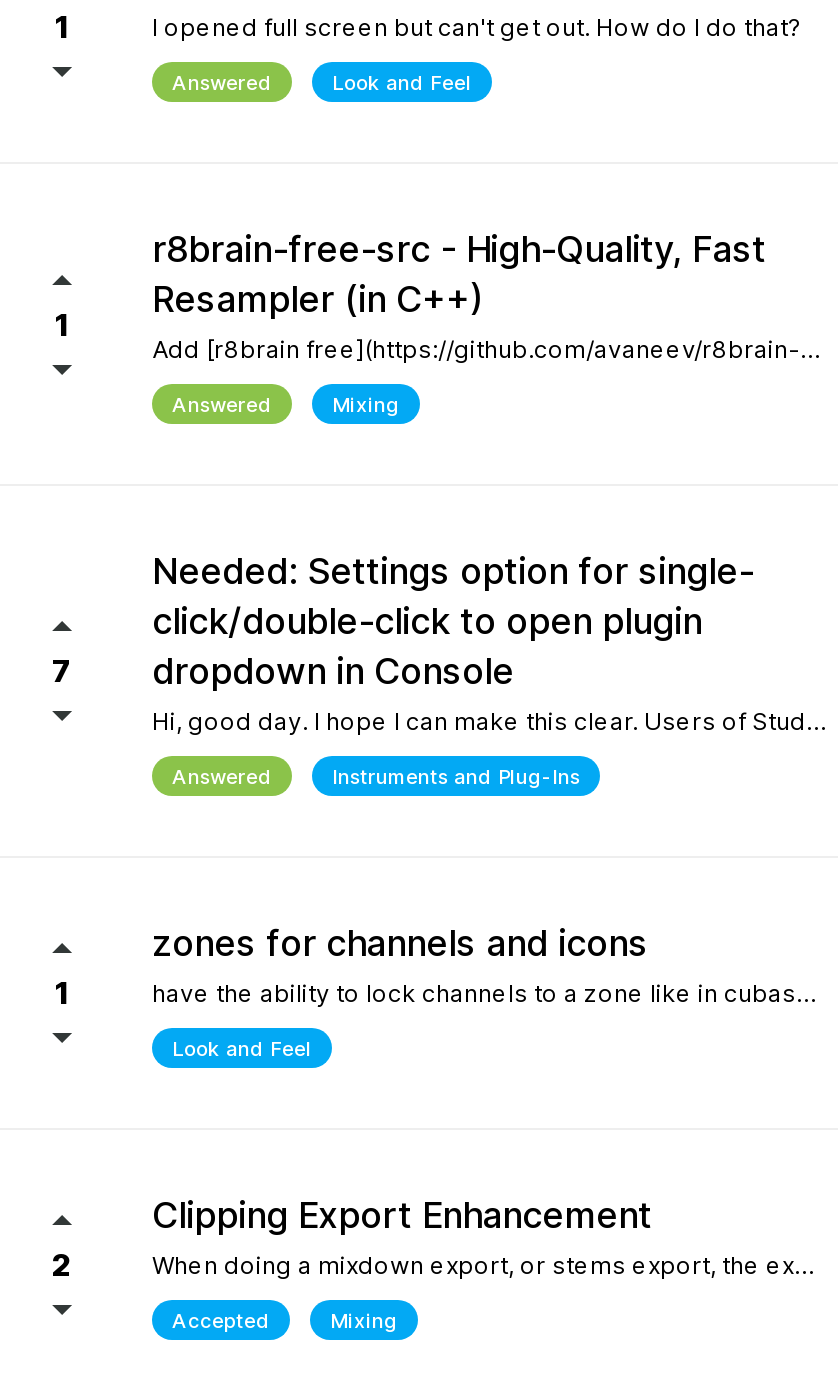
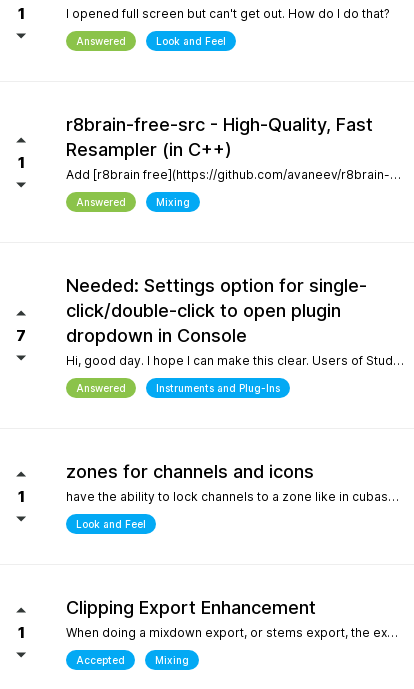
- 2
+ 1
